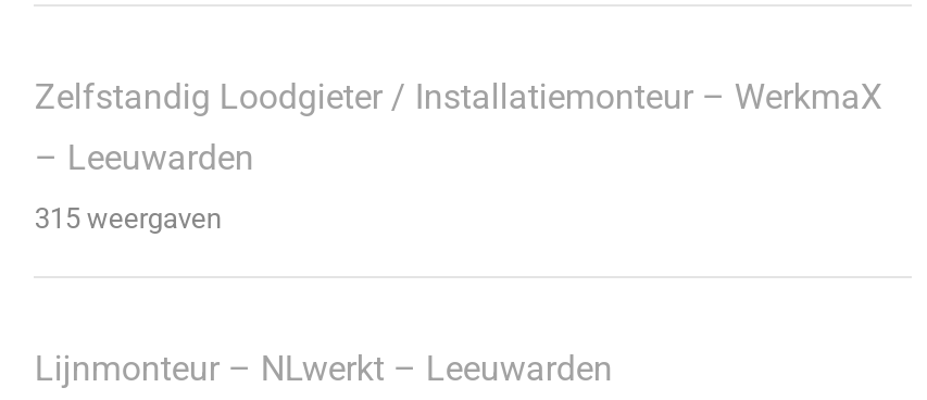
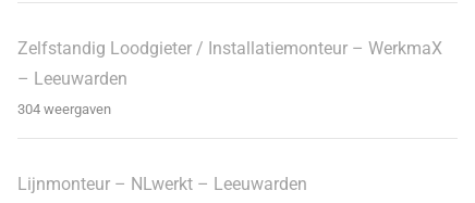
- 315 weergaven
+ 304 weergaven
